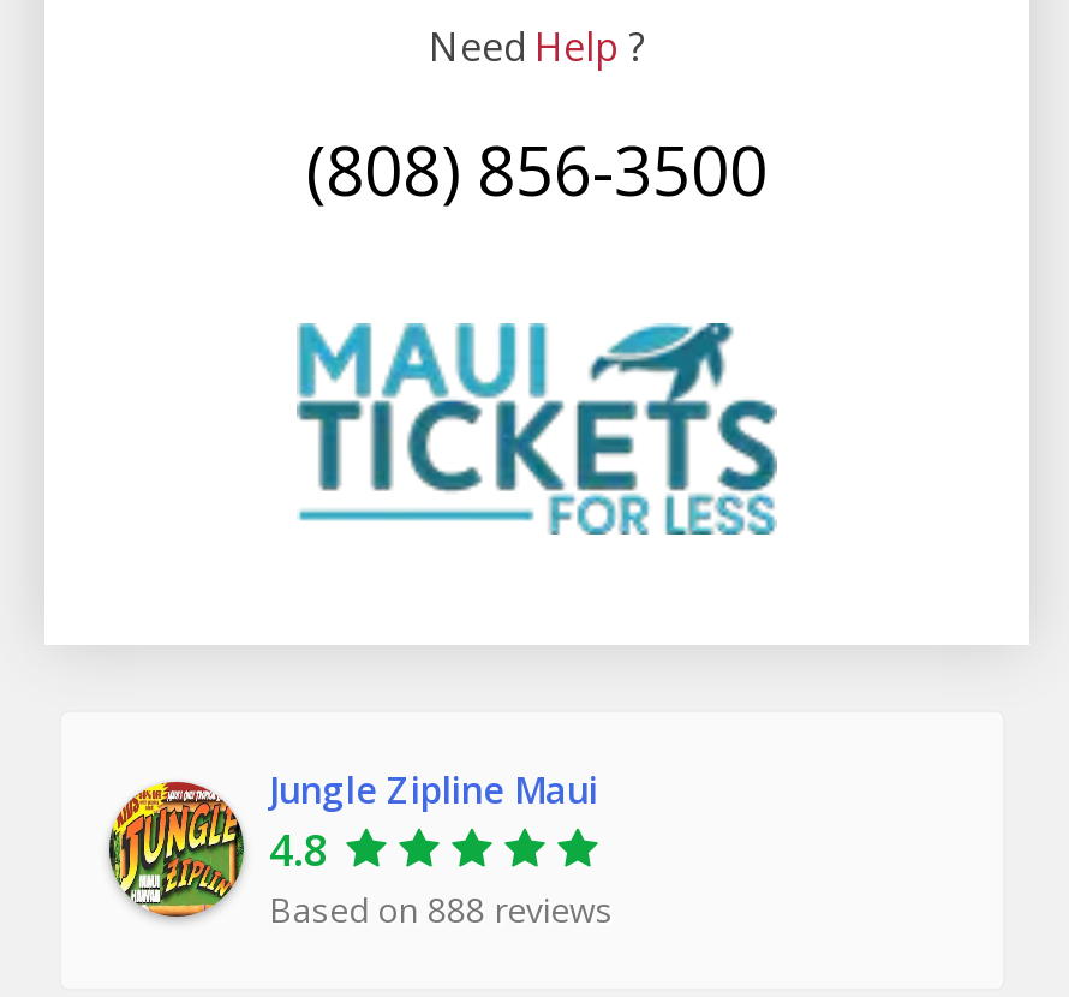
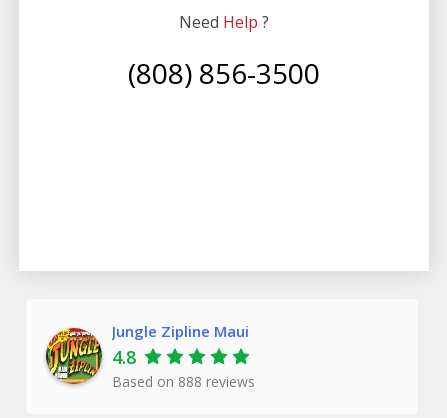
- [image]
